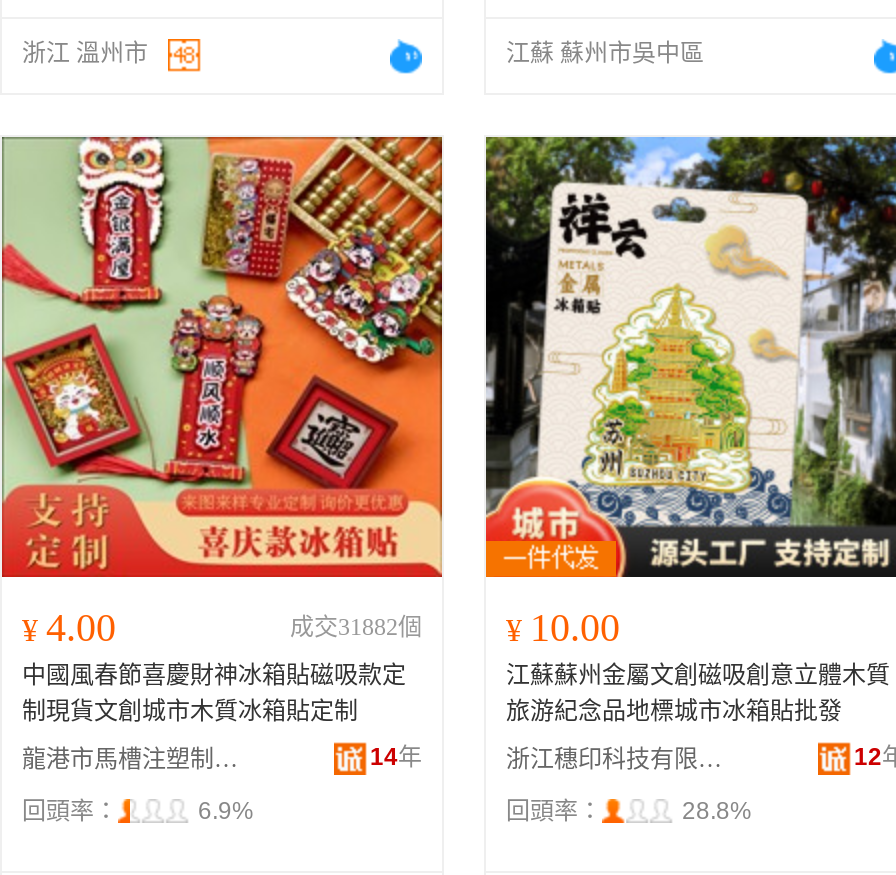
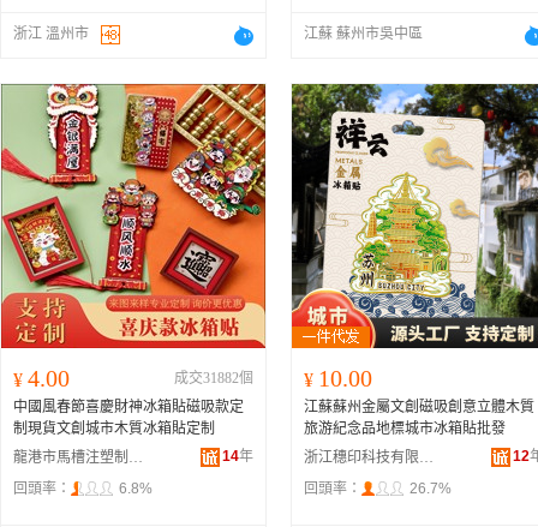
- 6.9%
+ 6.8%

- 28.8%
+ 26.7%
